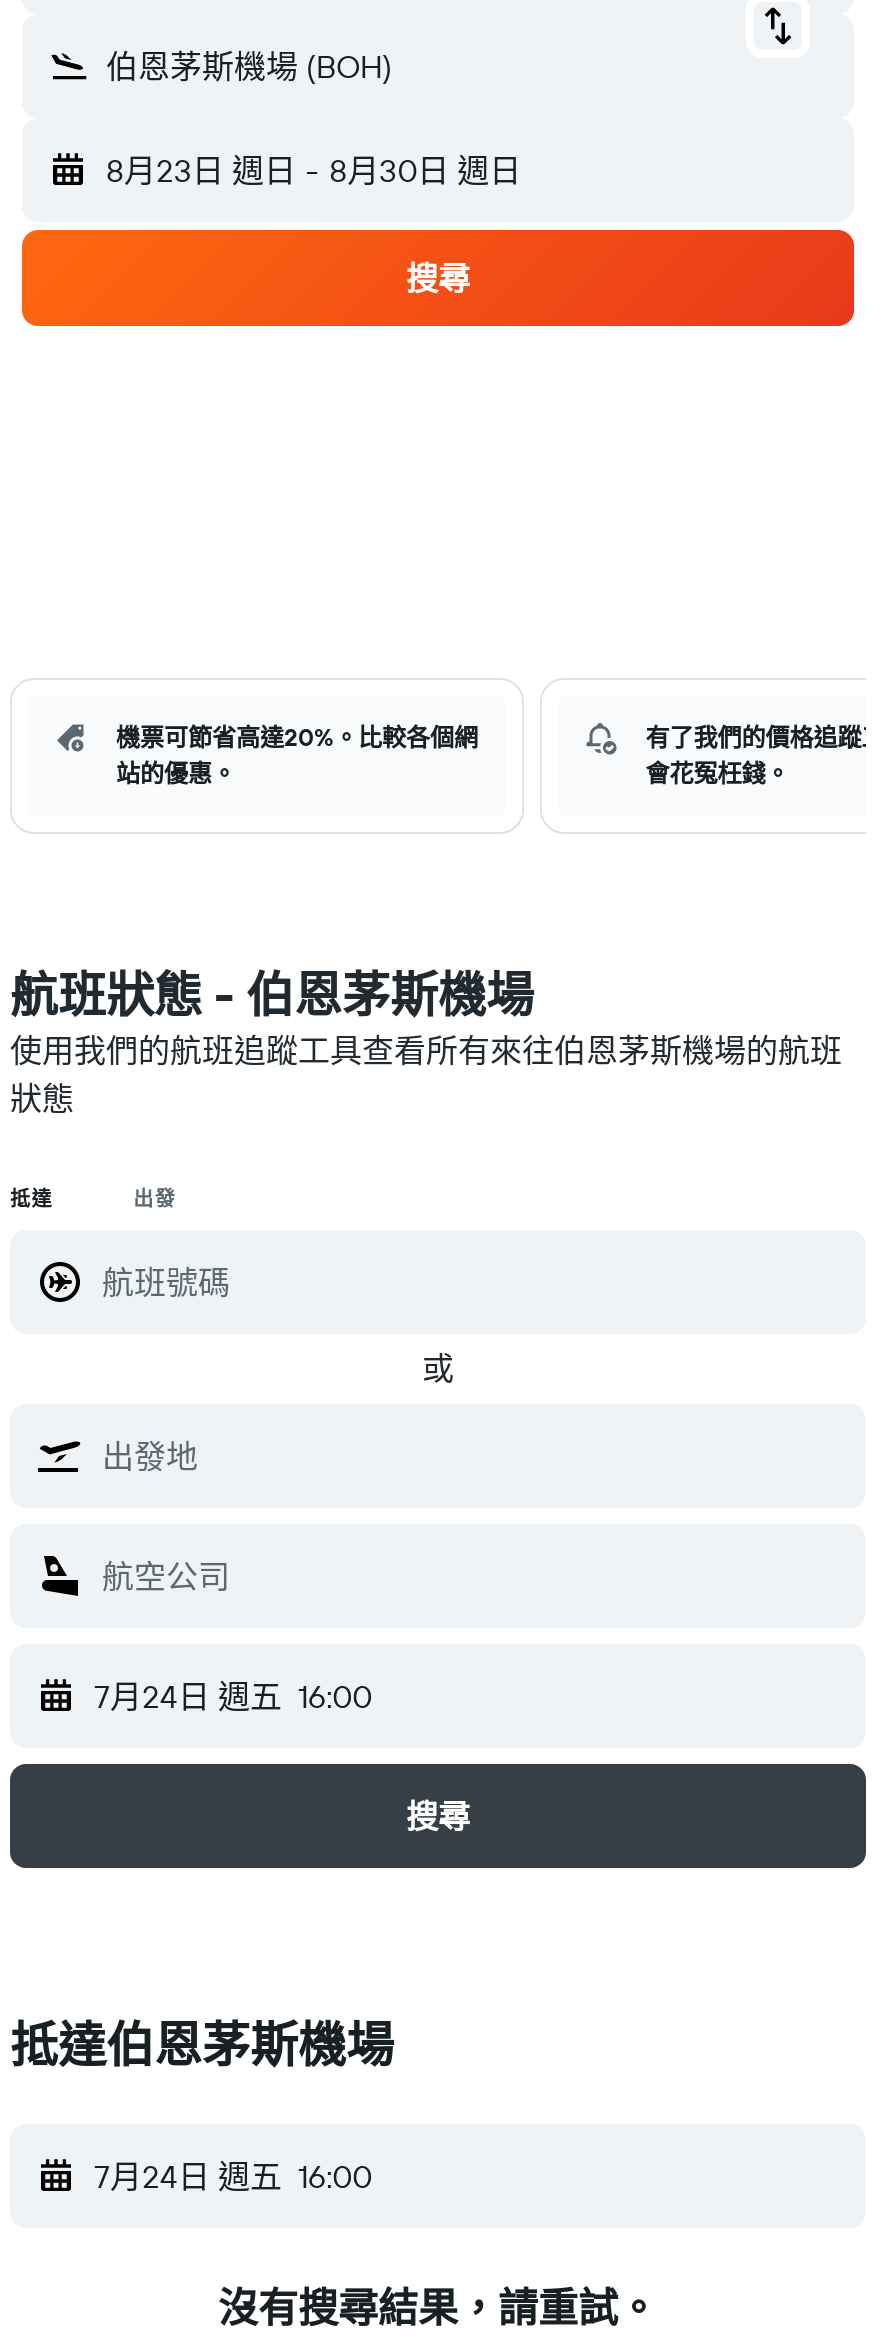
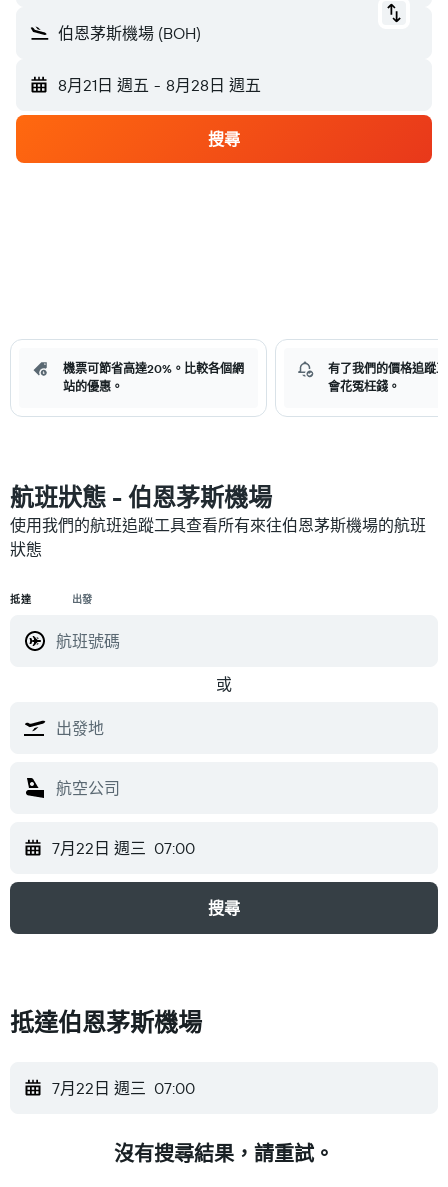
- 8月23日 週日 - 8月30日 週日
+ 8月21日 週五 - 8月28日 週五

- 7月24日 週五 16:00
+ 7月22日 週三 07:00

- 7月24日 週五 16:00
+ 7月22日 週三 07:00
